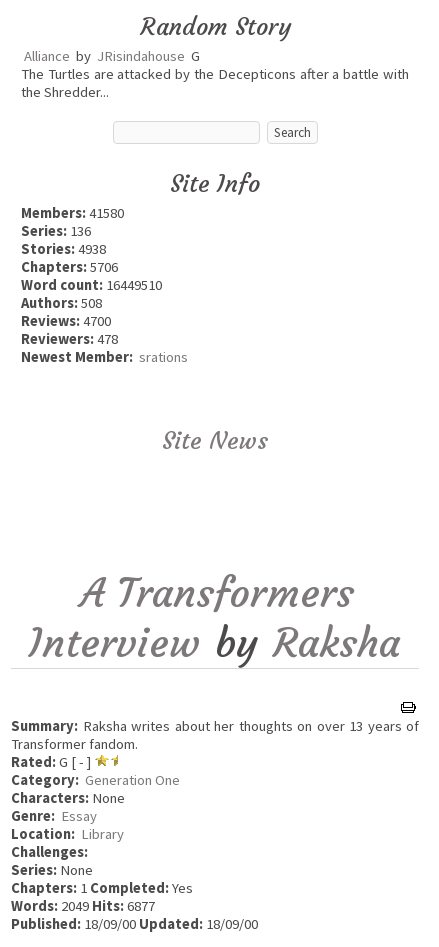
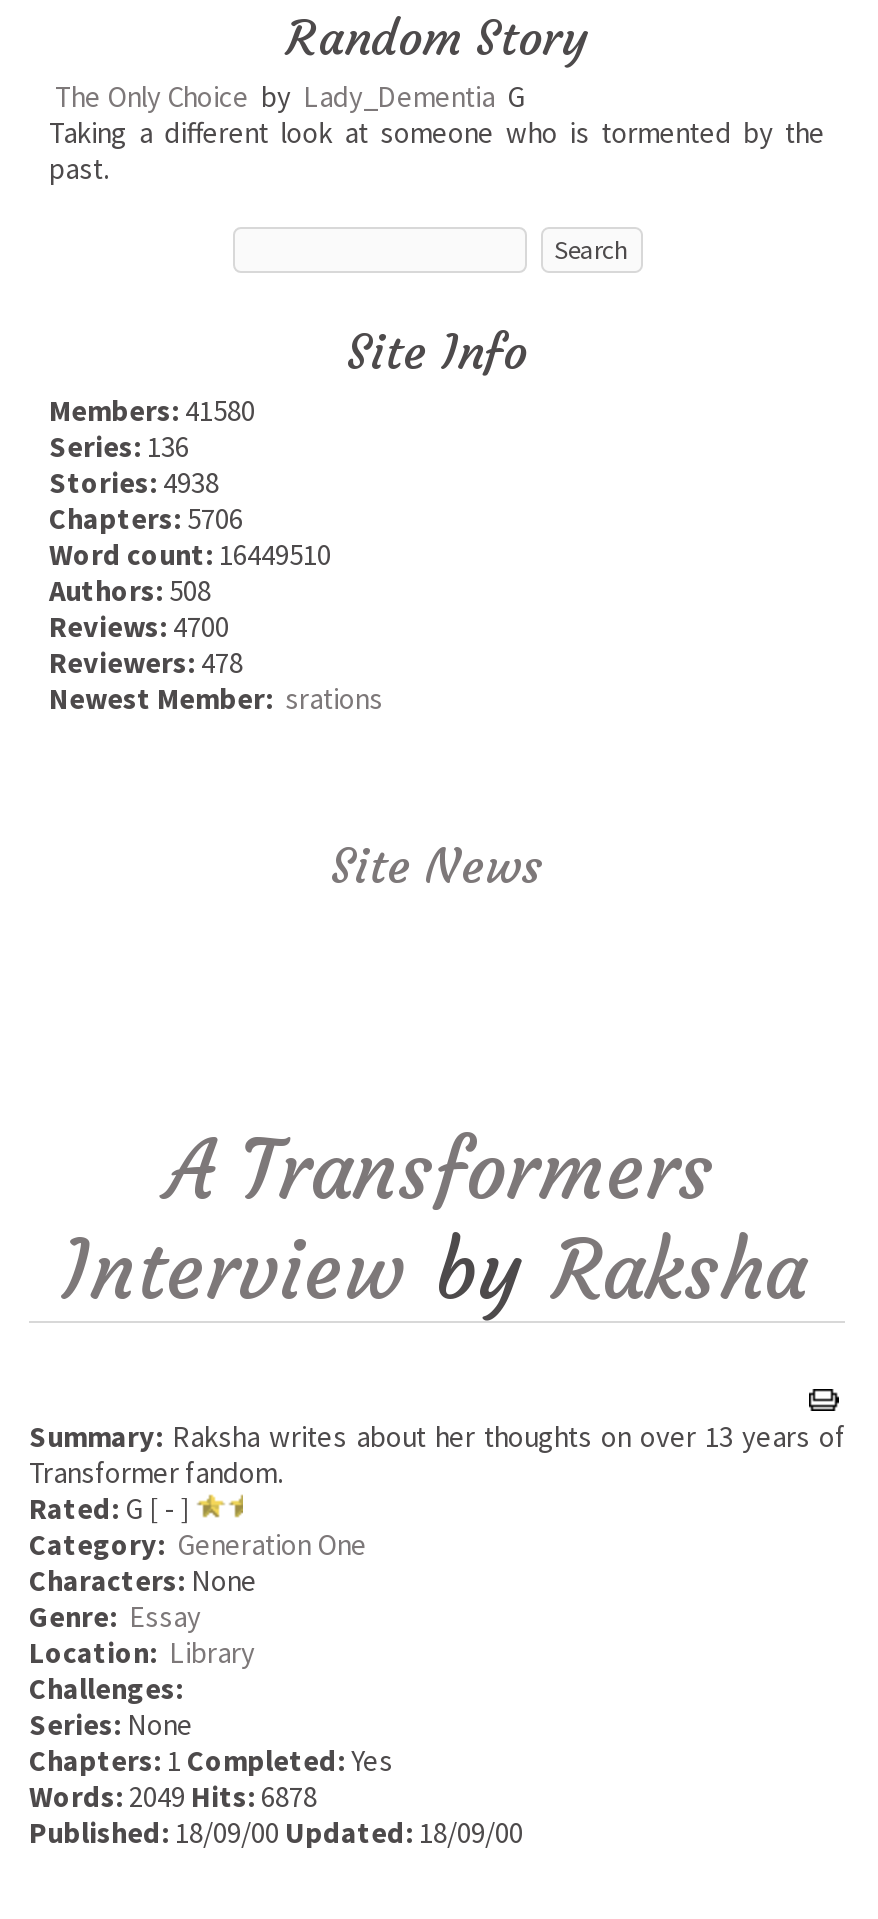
- Alliance by JRisindahouse G
- The Turtles are attacked by the Decepticons after a battle with
- the Shredder...
+ The Only Choice by Lady_Dementia G
+ Taking a different look at someone who is tormented by the
+ past.

- Words: 2049 Hits: 6877
+ Words: 2049 Hits: 6878
